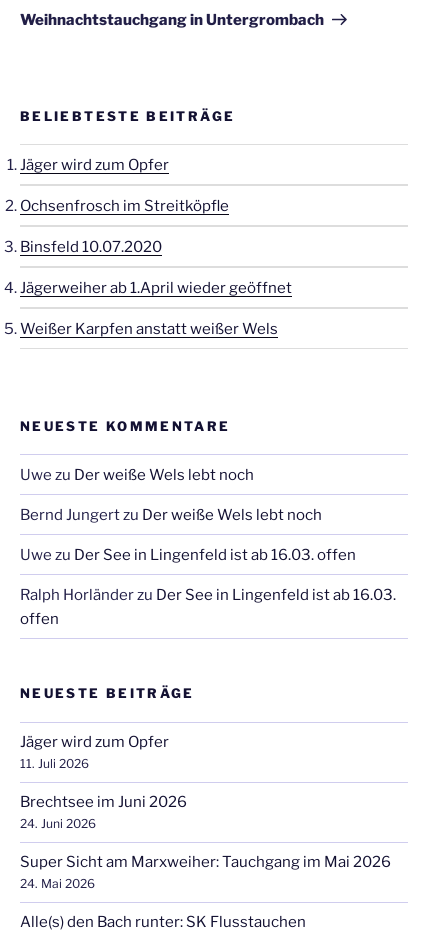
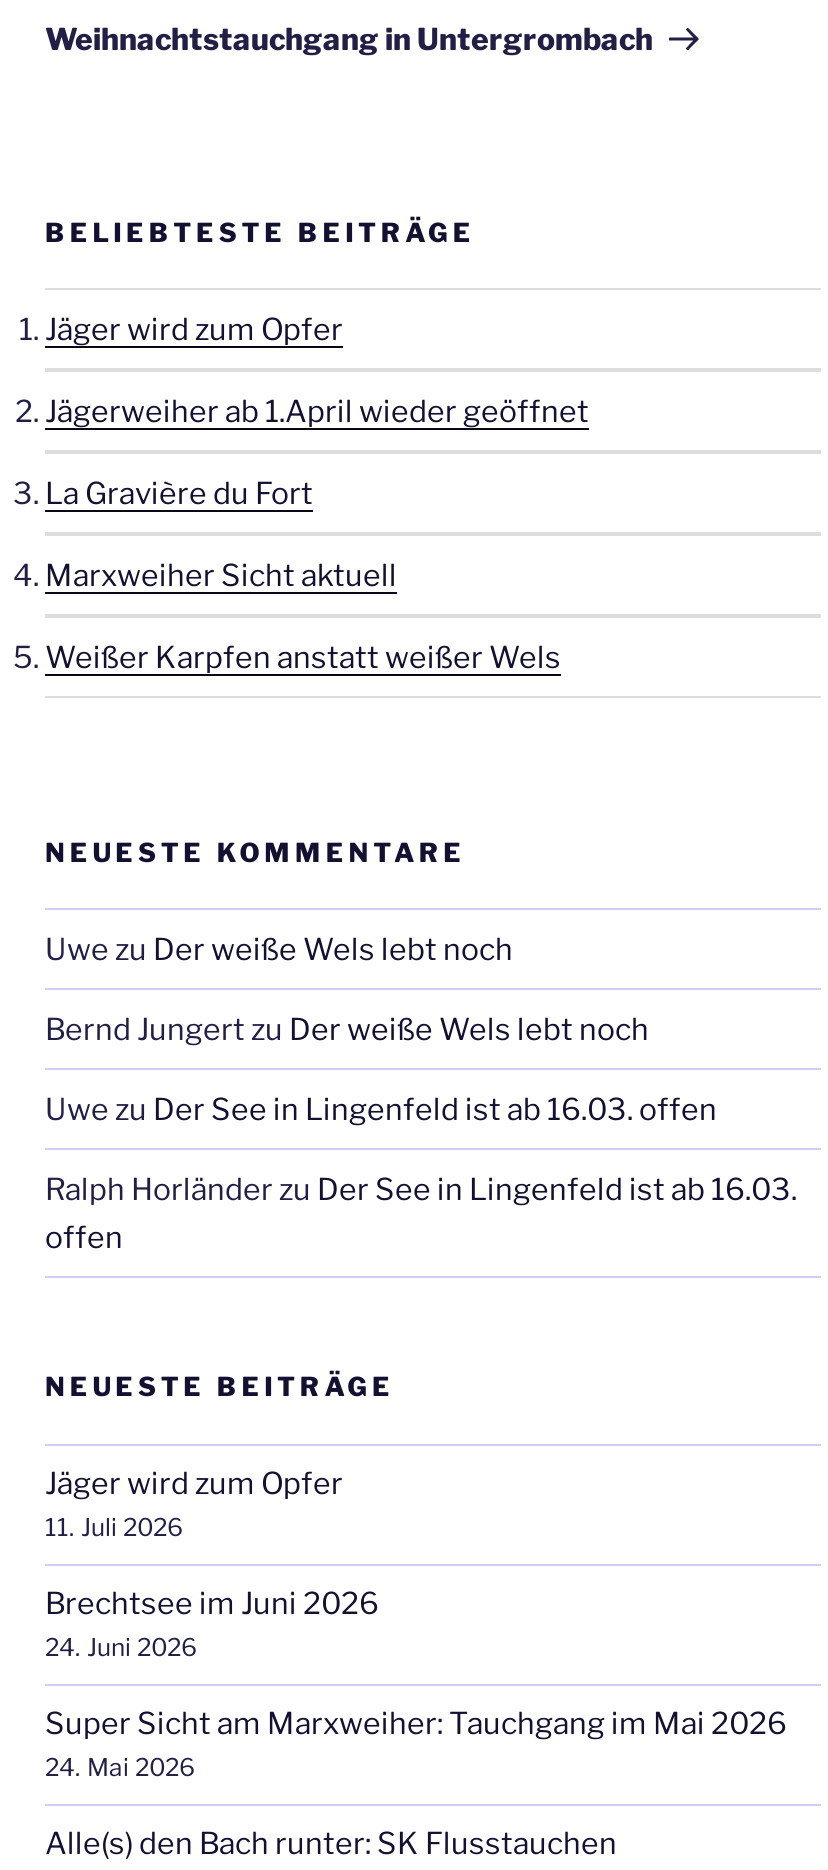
- Ochsenfrosch im Streitköpfle
- Binsfeld 10.07.2020

moved up: Jägerweiher ab 1.April wieder geöffnet

+ La Gravière du Fort
+ Marxweiher Sicht aktuell
